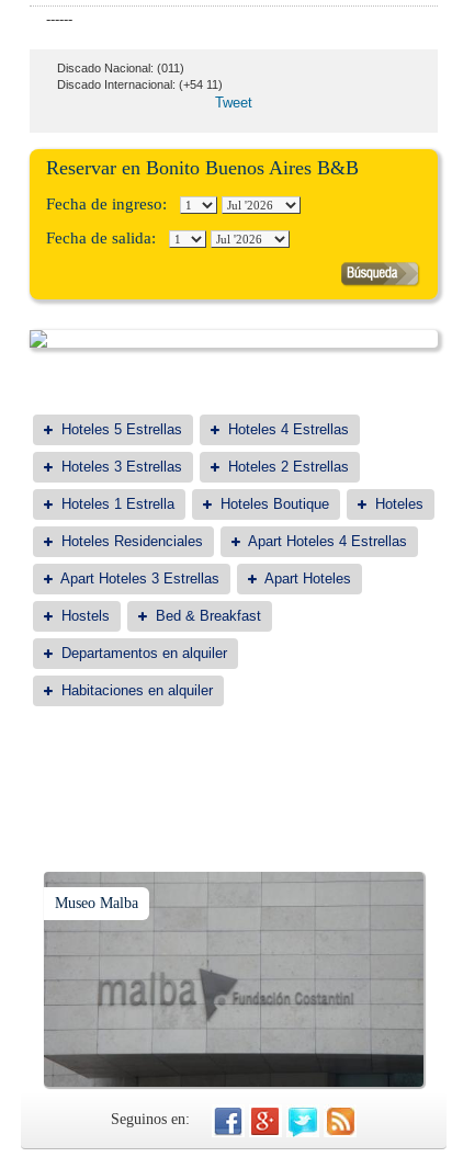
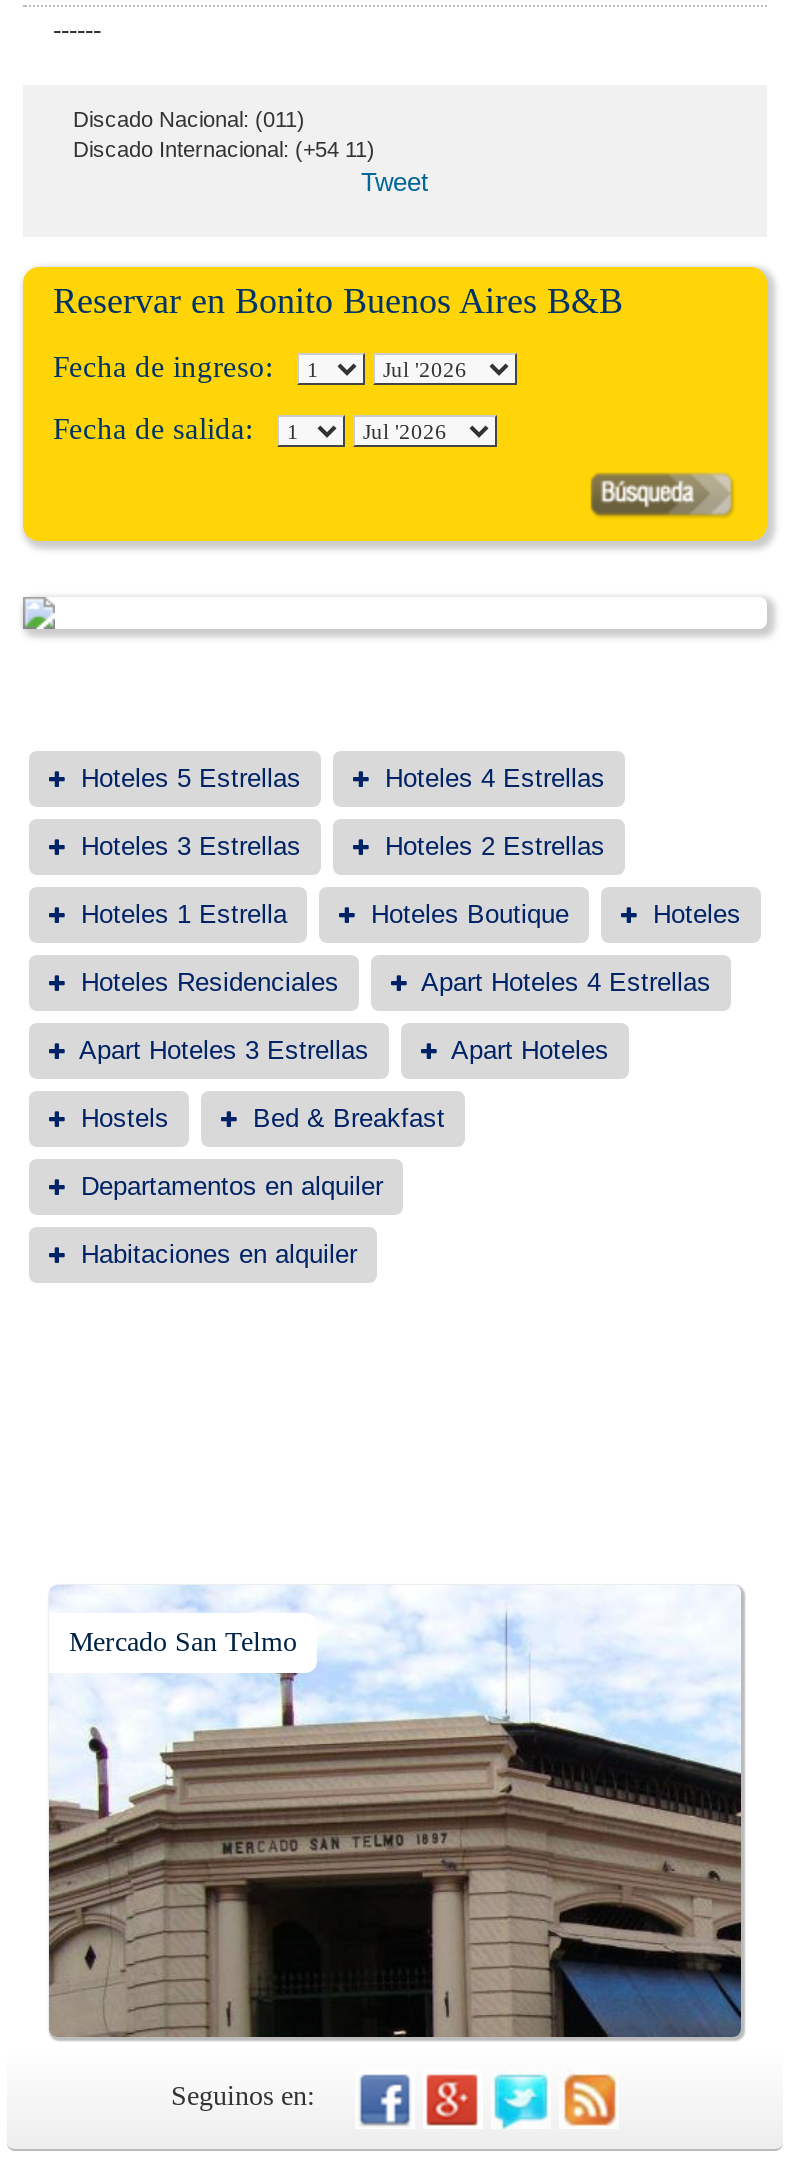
- [image]
- Museo Malba
+ [image]
+ Mercado San Telmo
